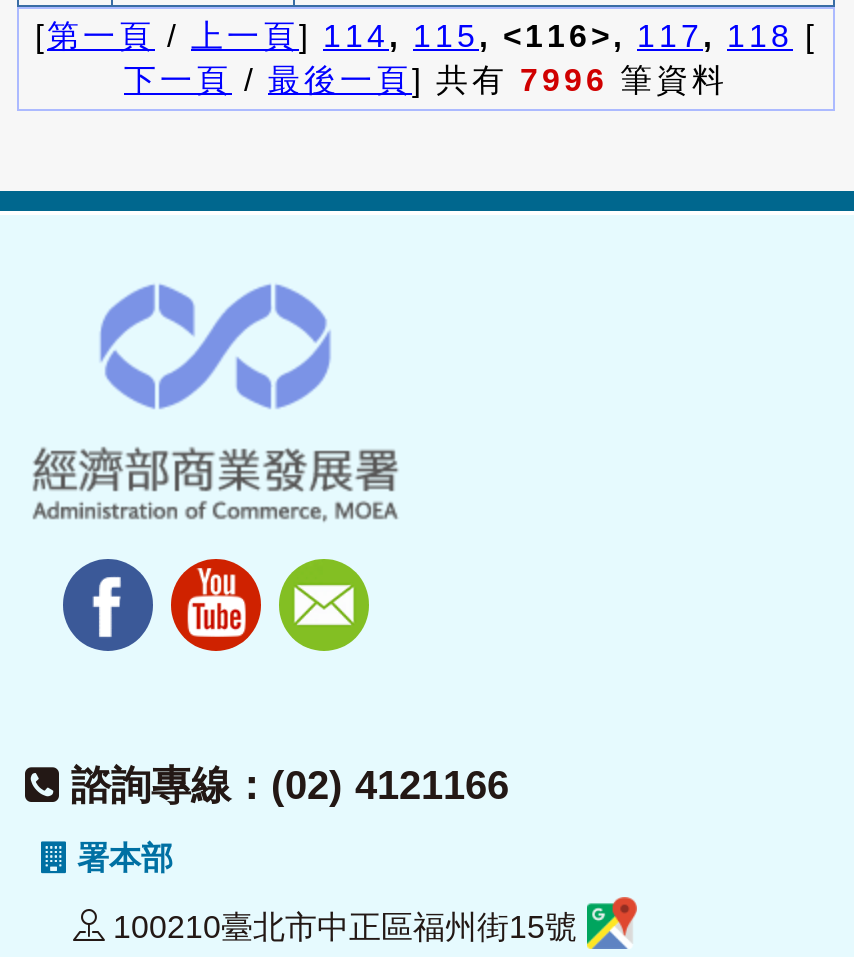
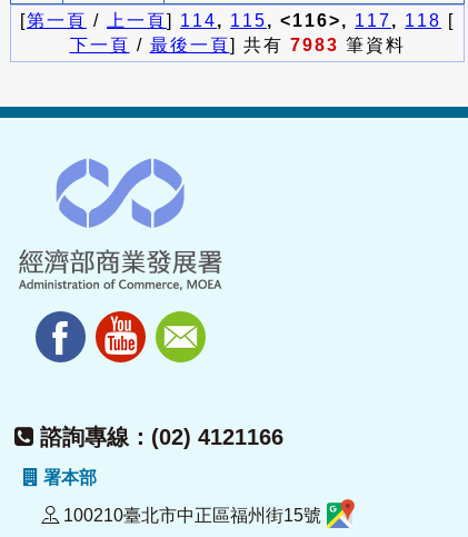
- 下一頁/最後一頁] 共有7996筆資料
+ 下一頁/最後一頁] 共有7983筆資料
